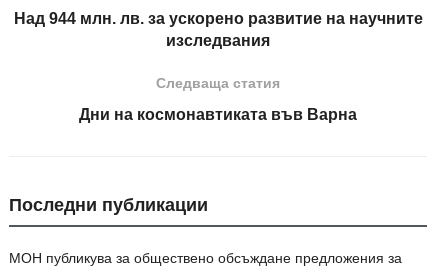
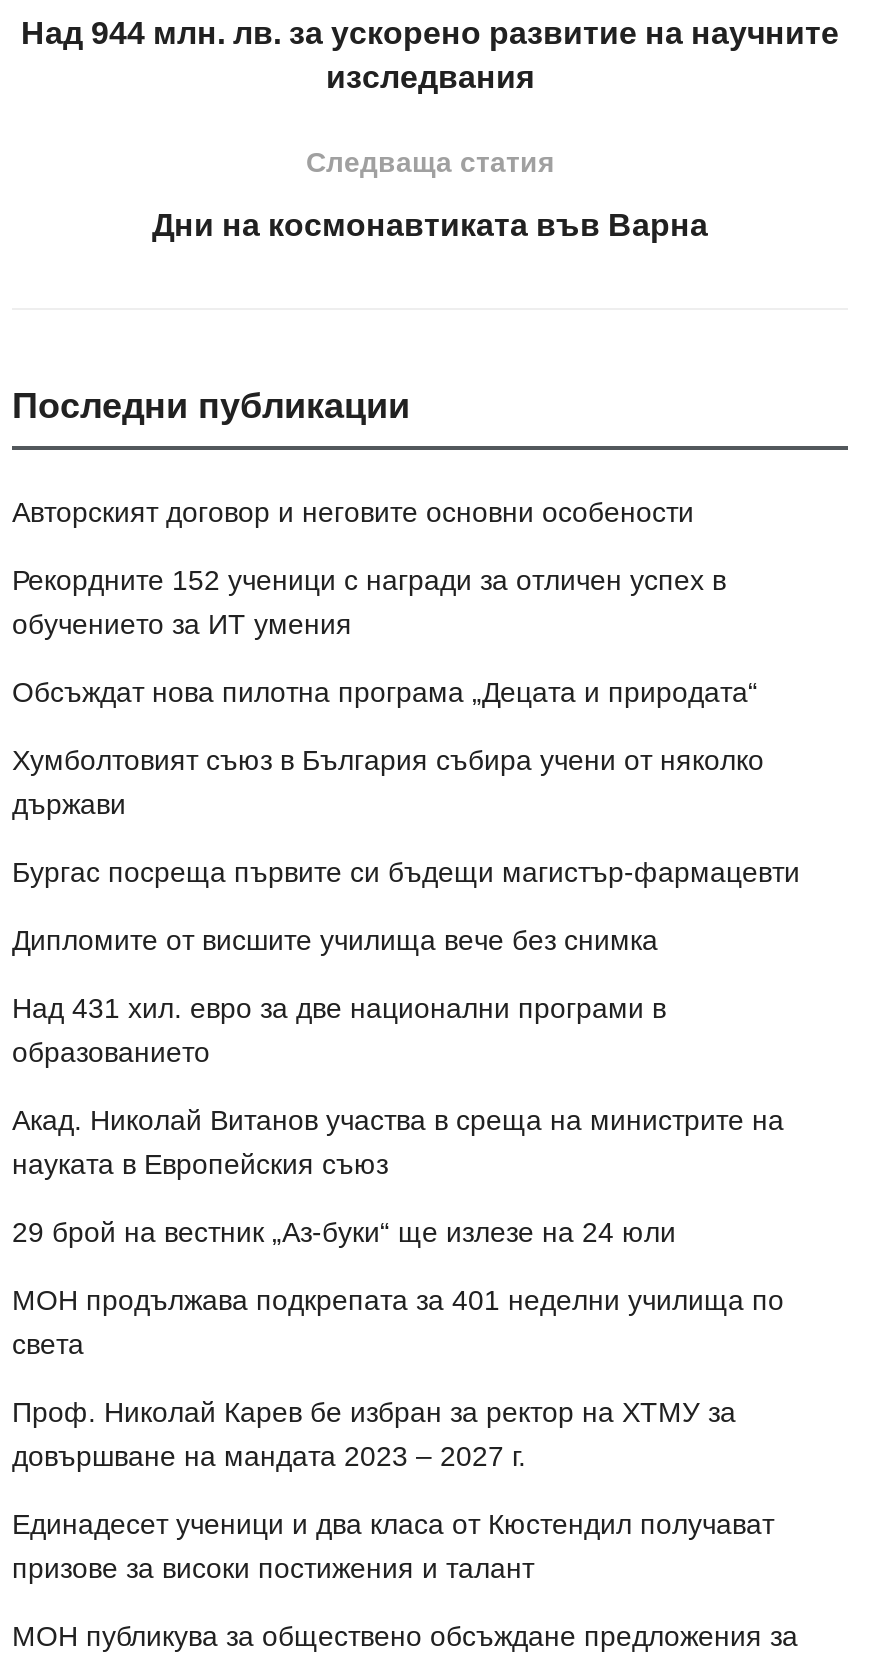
+ Авторският договор и неговите основни особености
+ Рекордните 152 ученици с награди за отличен успех в
+ обучението за ИТ умения
+ Обсъждат нова пилотна програма „Децата и природата“
+ Хумболтовият съюз в България събира учени от няколко
+ държави
+ Бургас посреща първите си бъдещи магистър-фармацевти
+ Дипломите от висшите училища вече без снимка
+ Над 431 хил. евро за две национални програми в
+ образованието
+ Акад. Николай Витанов участва в среща на министрите на
+ науката в Европейския съюз
+ 29 брой на вестник „Аз-буки“ ще излезе на 24 юли
+ МОН продължава подкрепата за 401 неделни училища по
+ света
+ Проф. Николай Карев бе избран за ректор на ХТМУ за
+ довършване на мандата 2023 – 2027 г.
+ Единадесет ученици и два класа от Кюстендил получават
+ призове за високи постижения и талант
